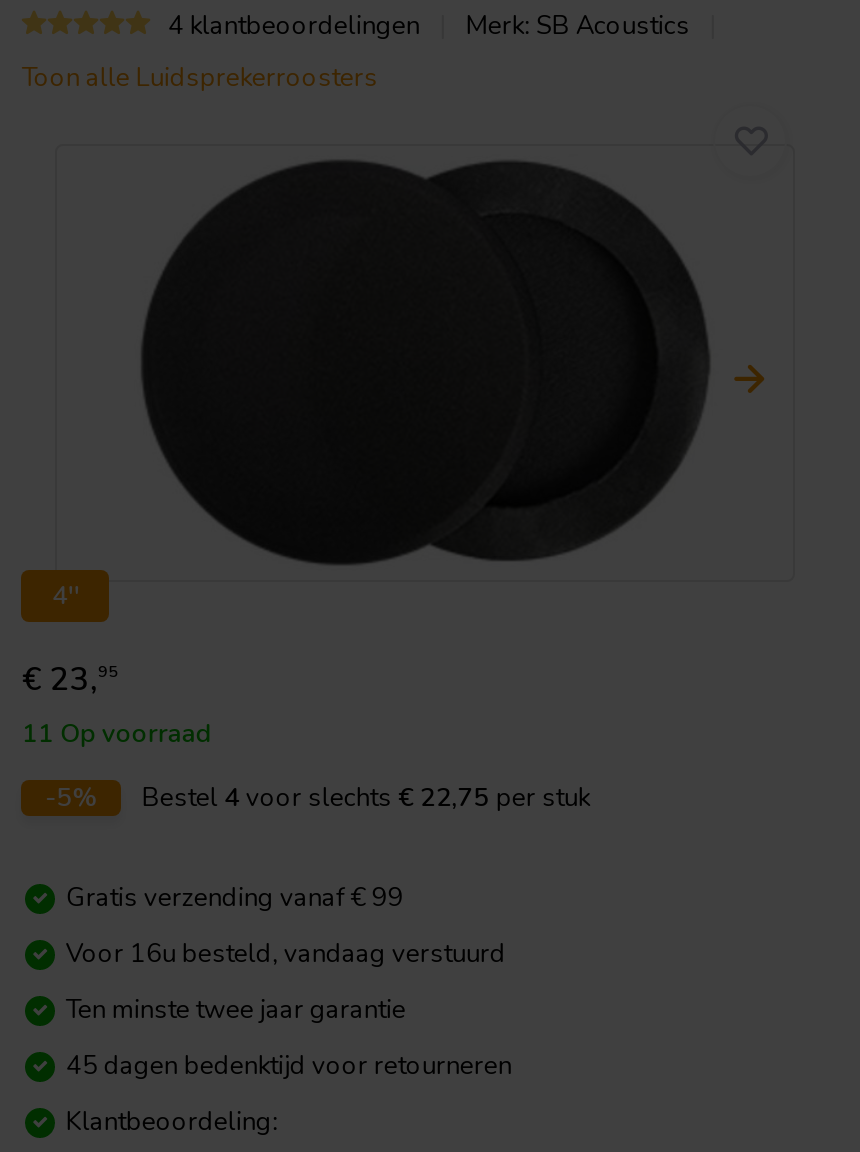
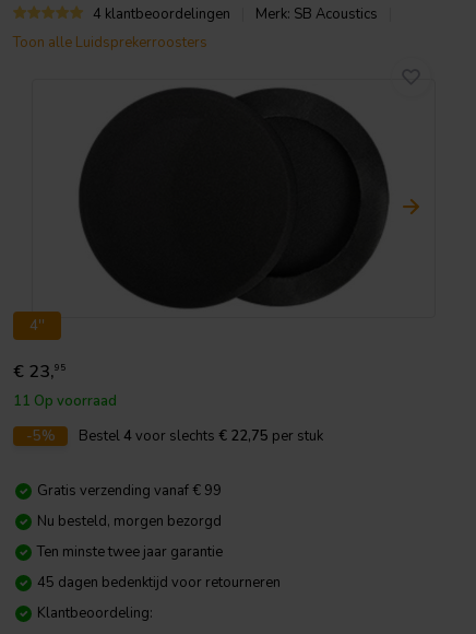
- Voor 16u besteld, vandaag verstuurd
+ Nu besteld, morgen bezorgd
